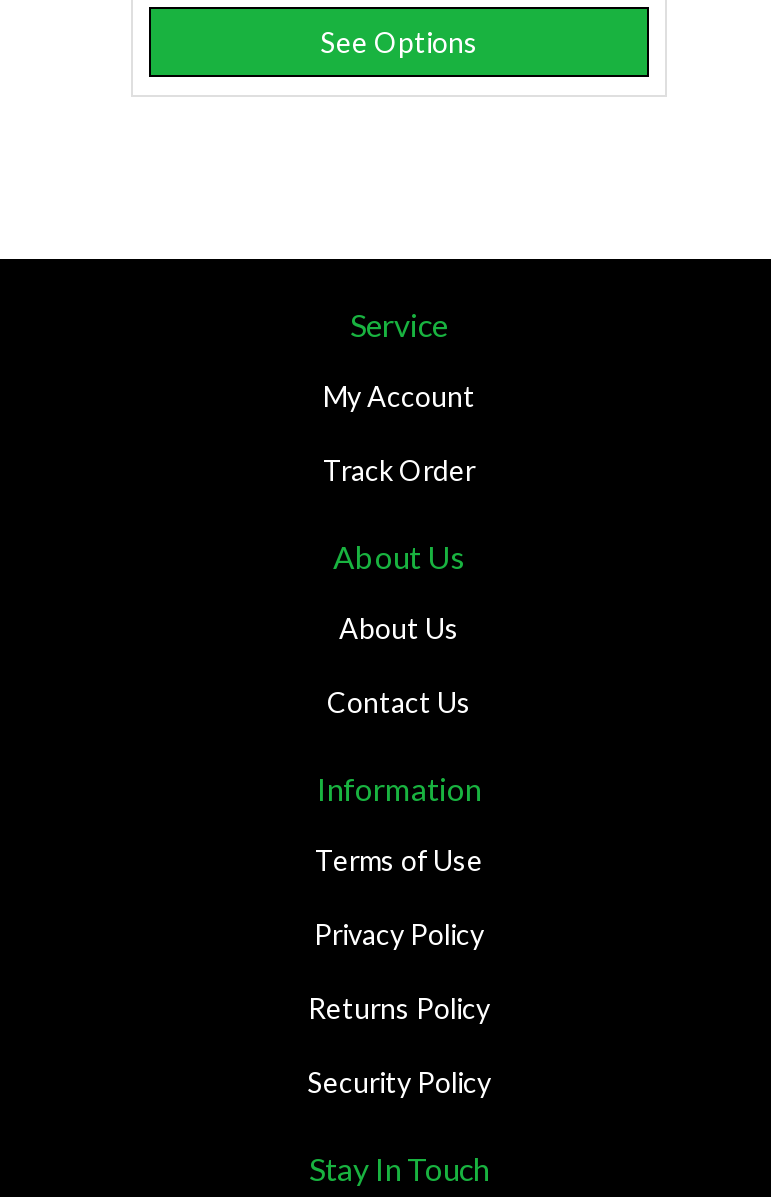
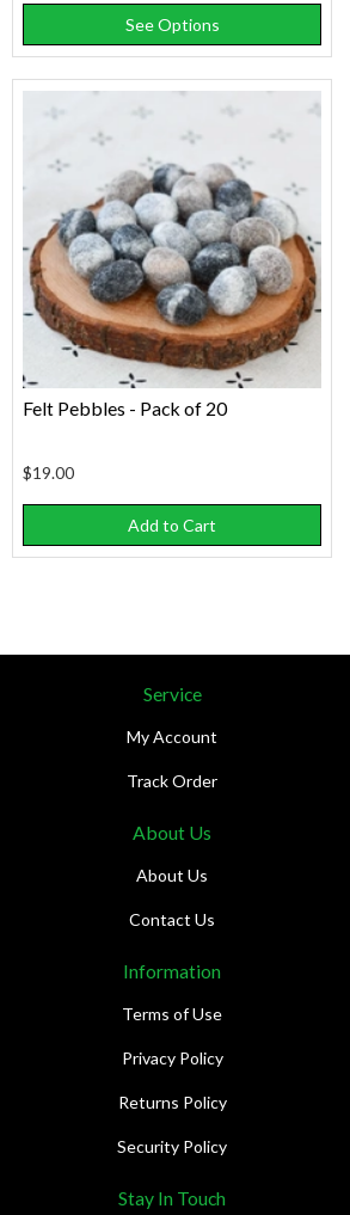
+ [image]
+ Felt Pebbles - Pack of 20
+ $19.00
+ Add to Cart
